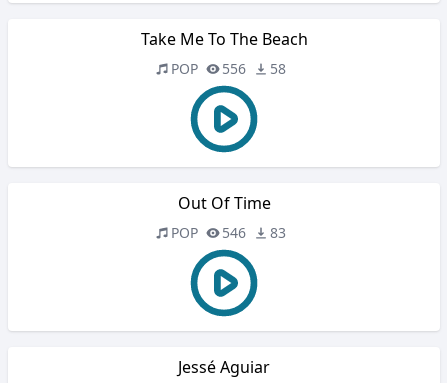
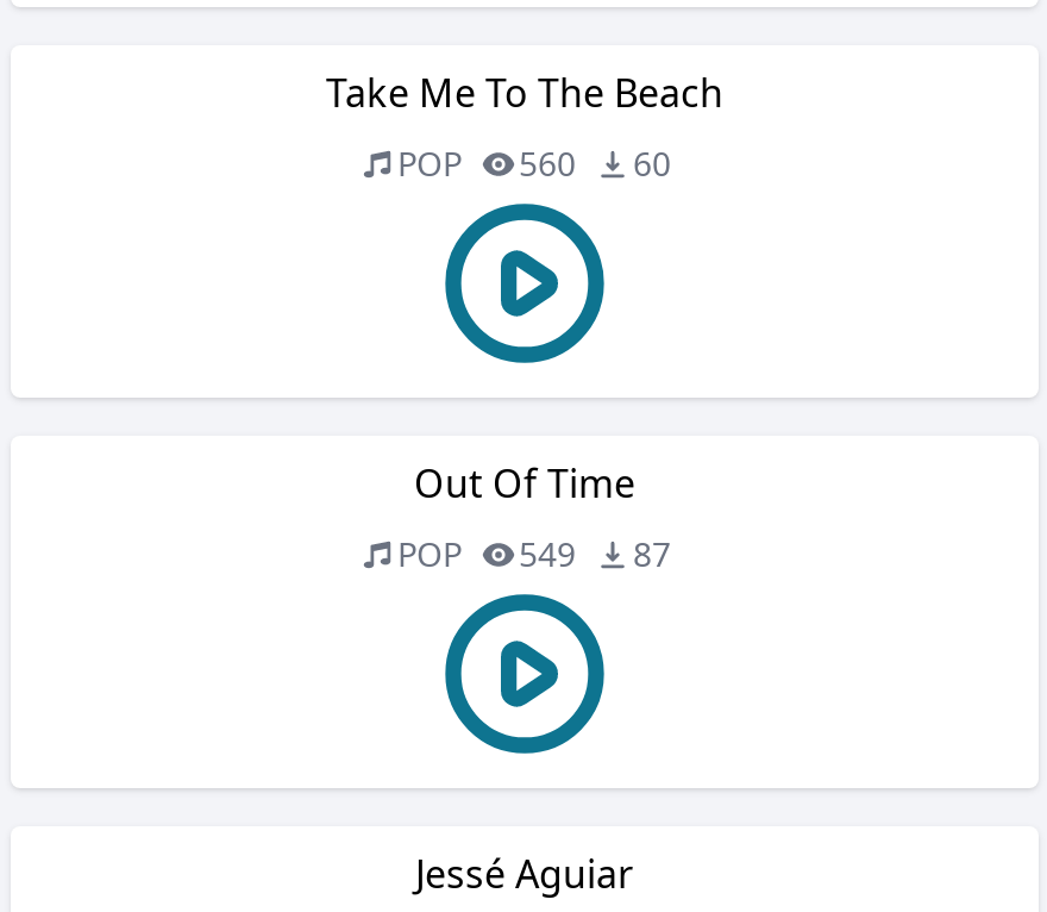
- 556
+ 560

- 58
+ 60

- 546
+ 549

- 83
+ 87
